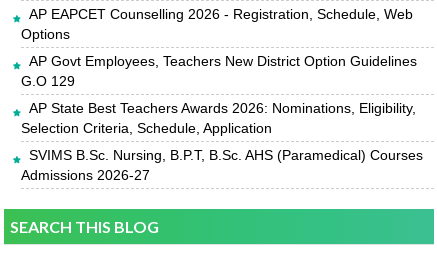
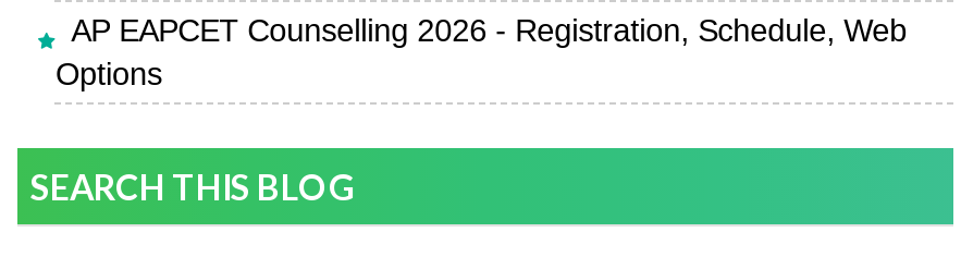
- AP Govt Employees, Teachers New District Option Guidelines
- G.O 129
- AP State Best Teachers Awards 2026: Nominations, Eligibility,
- Selection Criteria, Schedule, Application
- SVIMS B.Sc. Nursing, B.P.T, B.Sc. AHS (Paramedical) Courses
- Admissions 2026-27
